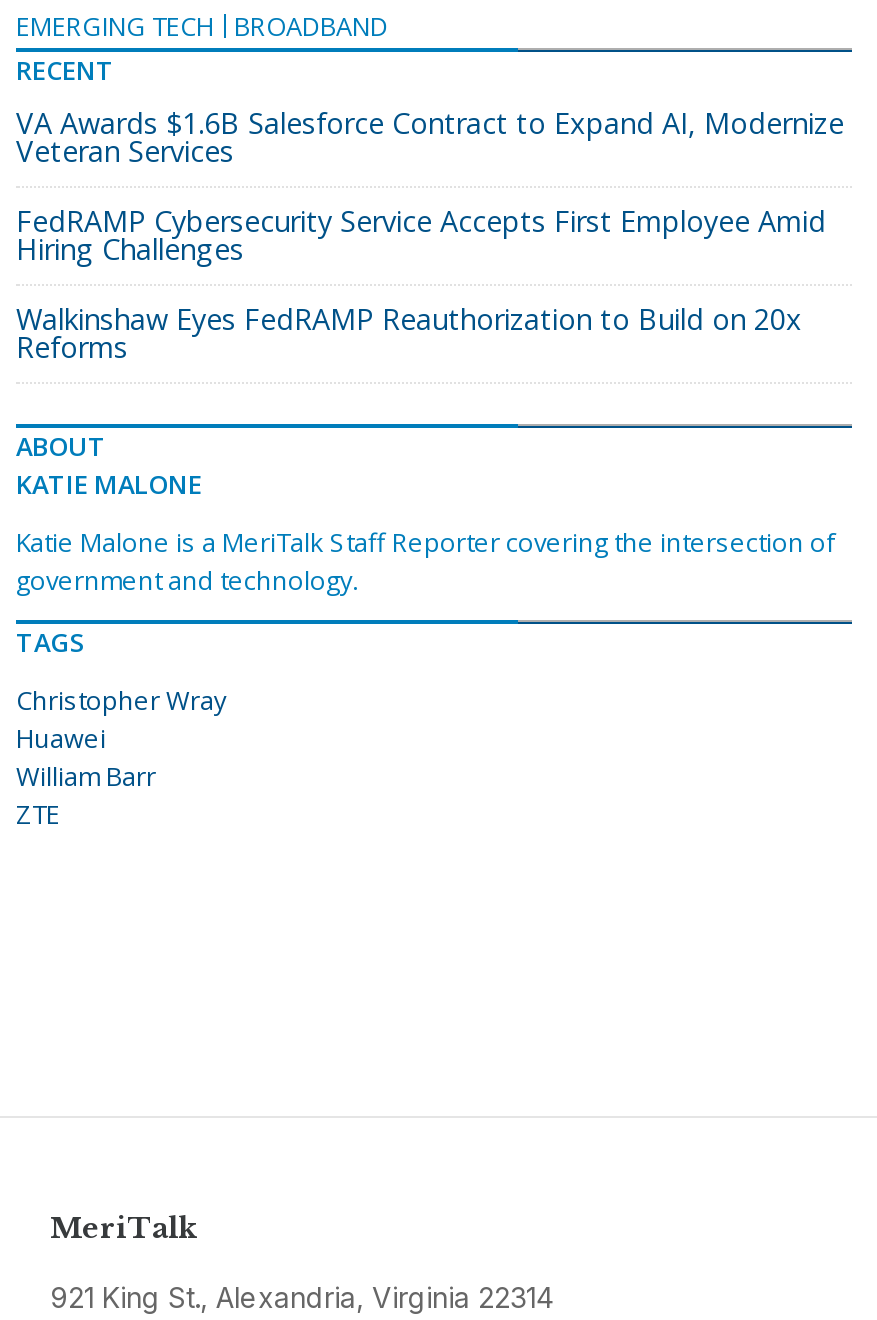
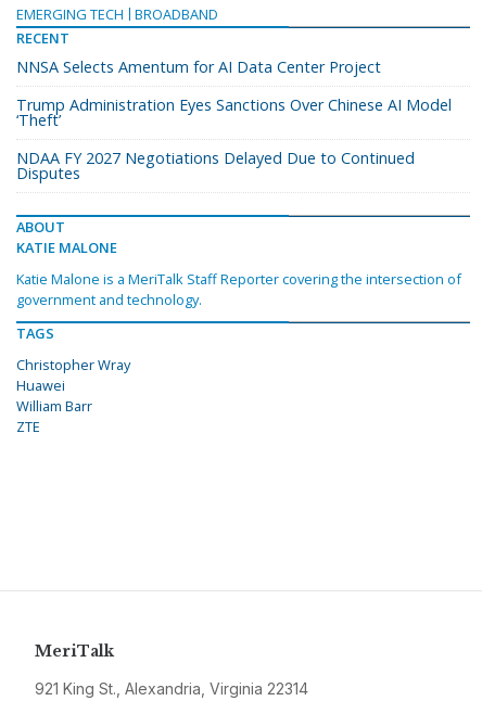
- VA Awards $1.6B Salesforce Contract to Expand AI, Modernize
- Veteran Services
+ NNSA Selects Amentum for AI Data Center Project

- FedRAMP Cybersecurity Service Accepts First Employee Amid
- Hiring Challenges
+ Trump Administration Eyes Sanctions Over Chinese AI Model
+ ‘Theft’

- Walkinshaw Eyes FedRAMP Reauthorization to Build on 20x
- Reforms
+ NDAA FY 2027 Negotiations Delayed Due to Continued
+ Disputes
